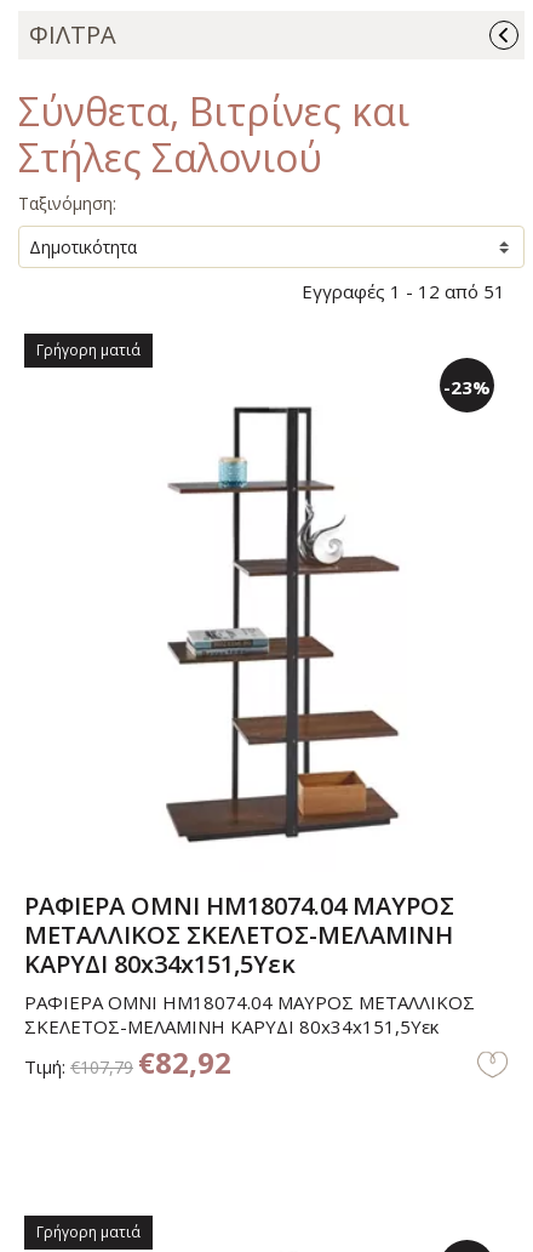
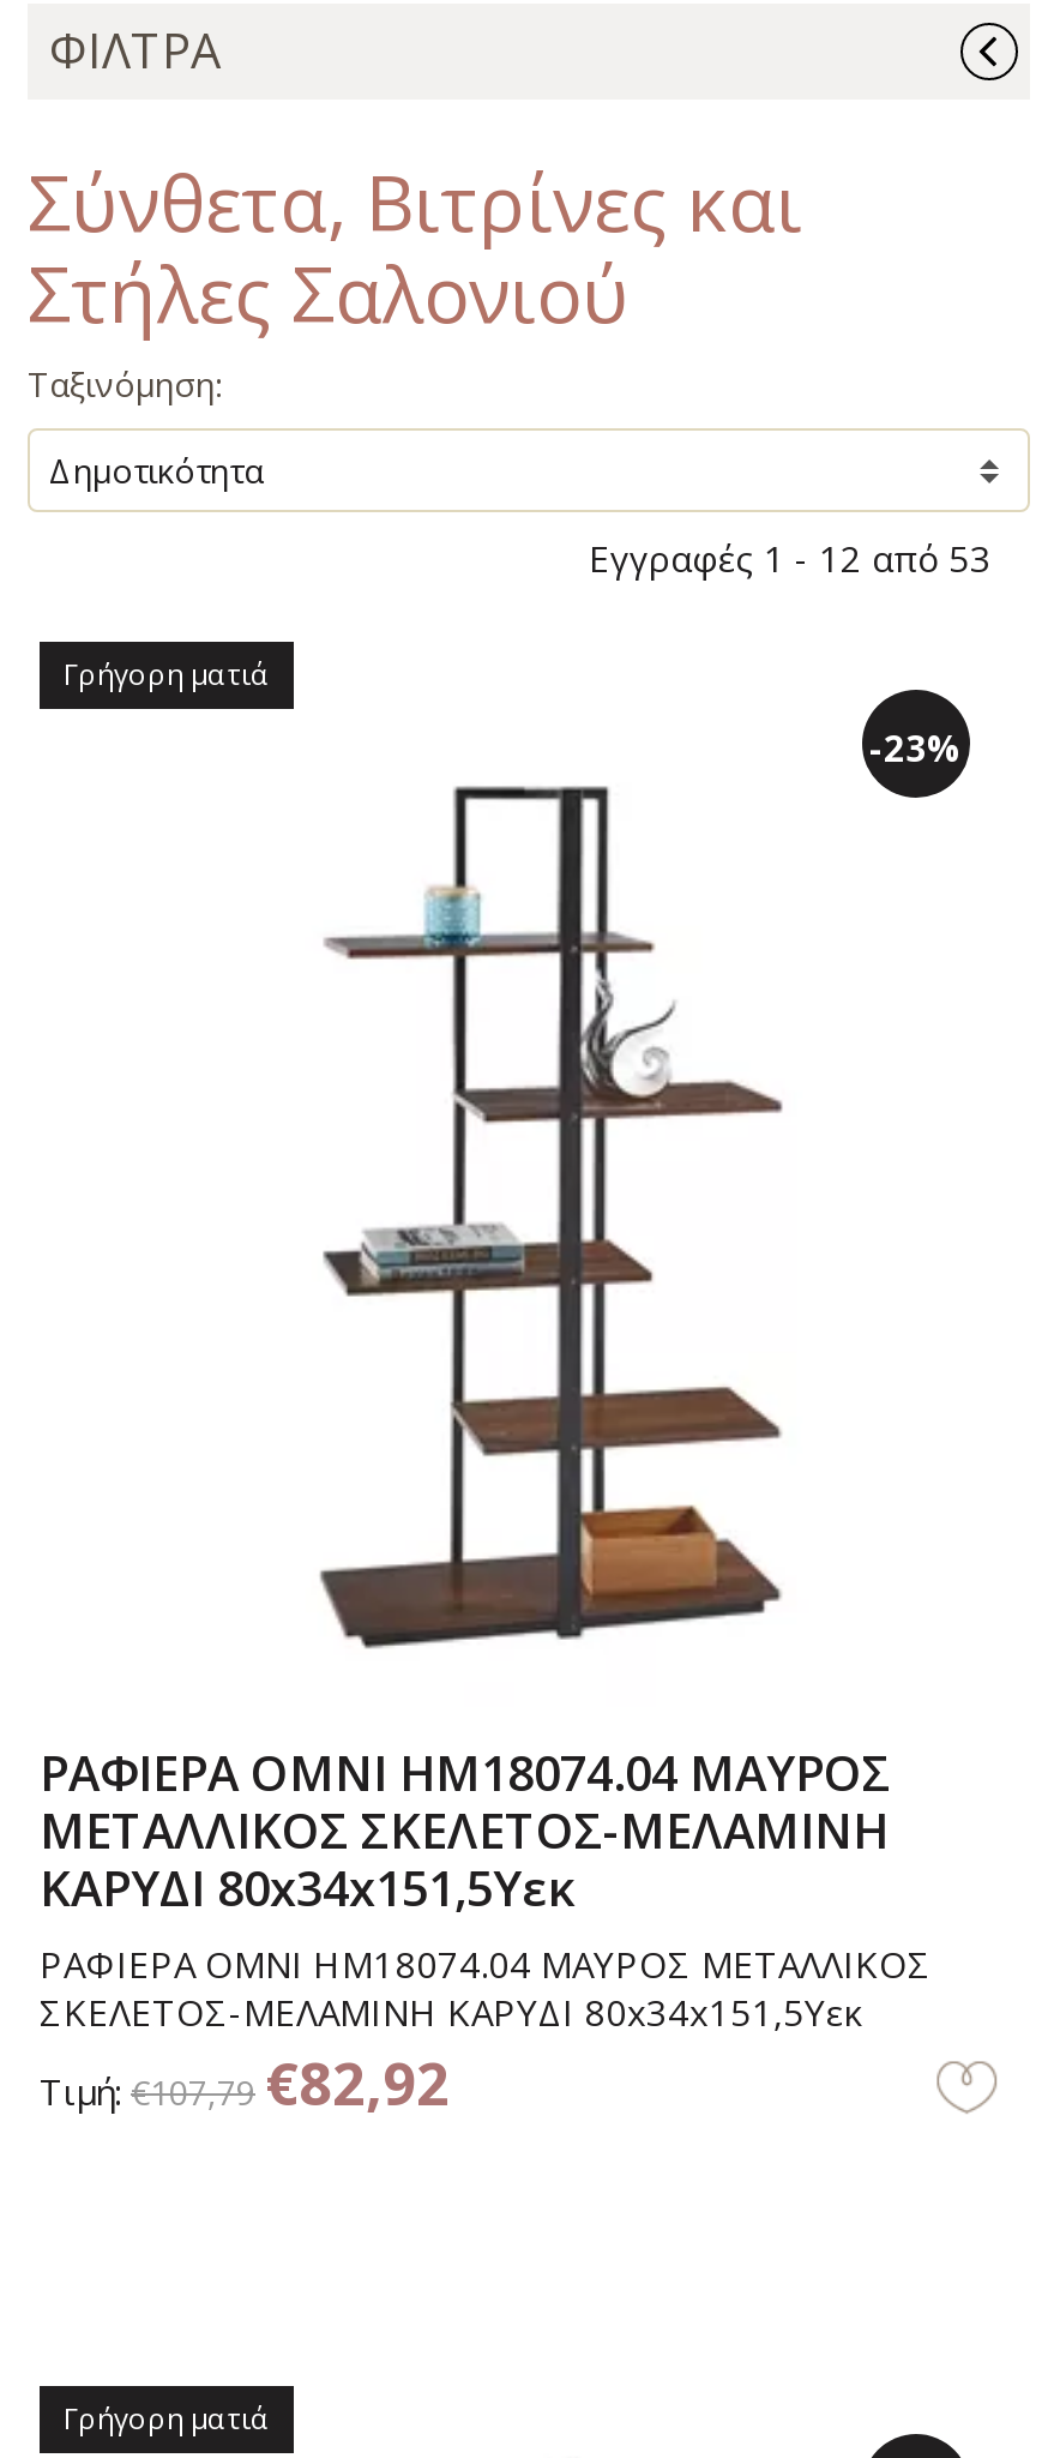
- Εγγραφές 1 - 12 από 51
+ Εγγραφές 1 - 12 από 53
